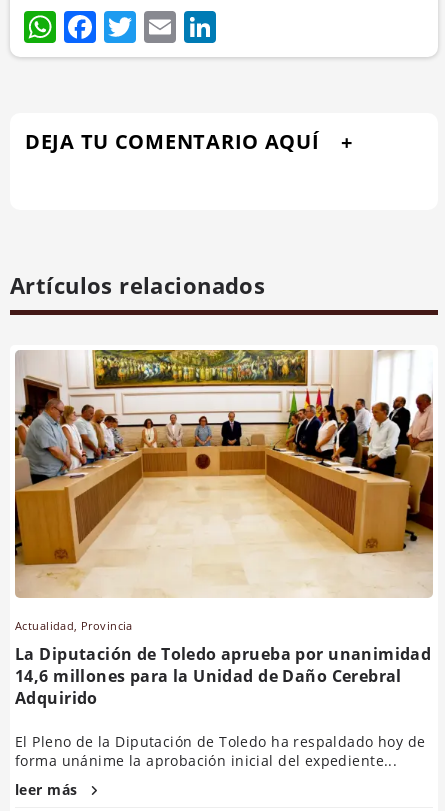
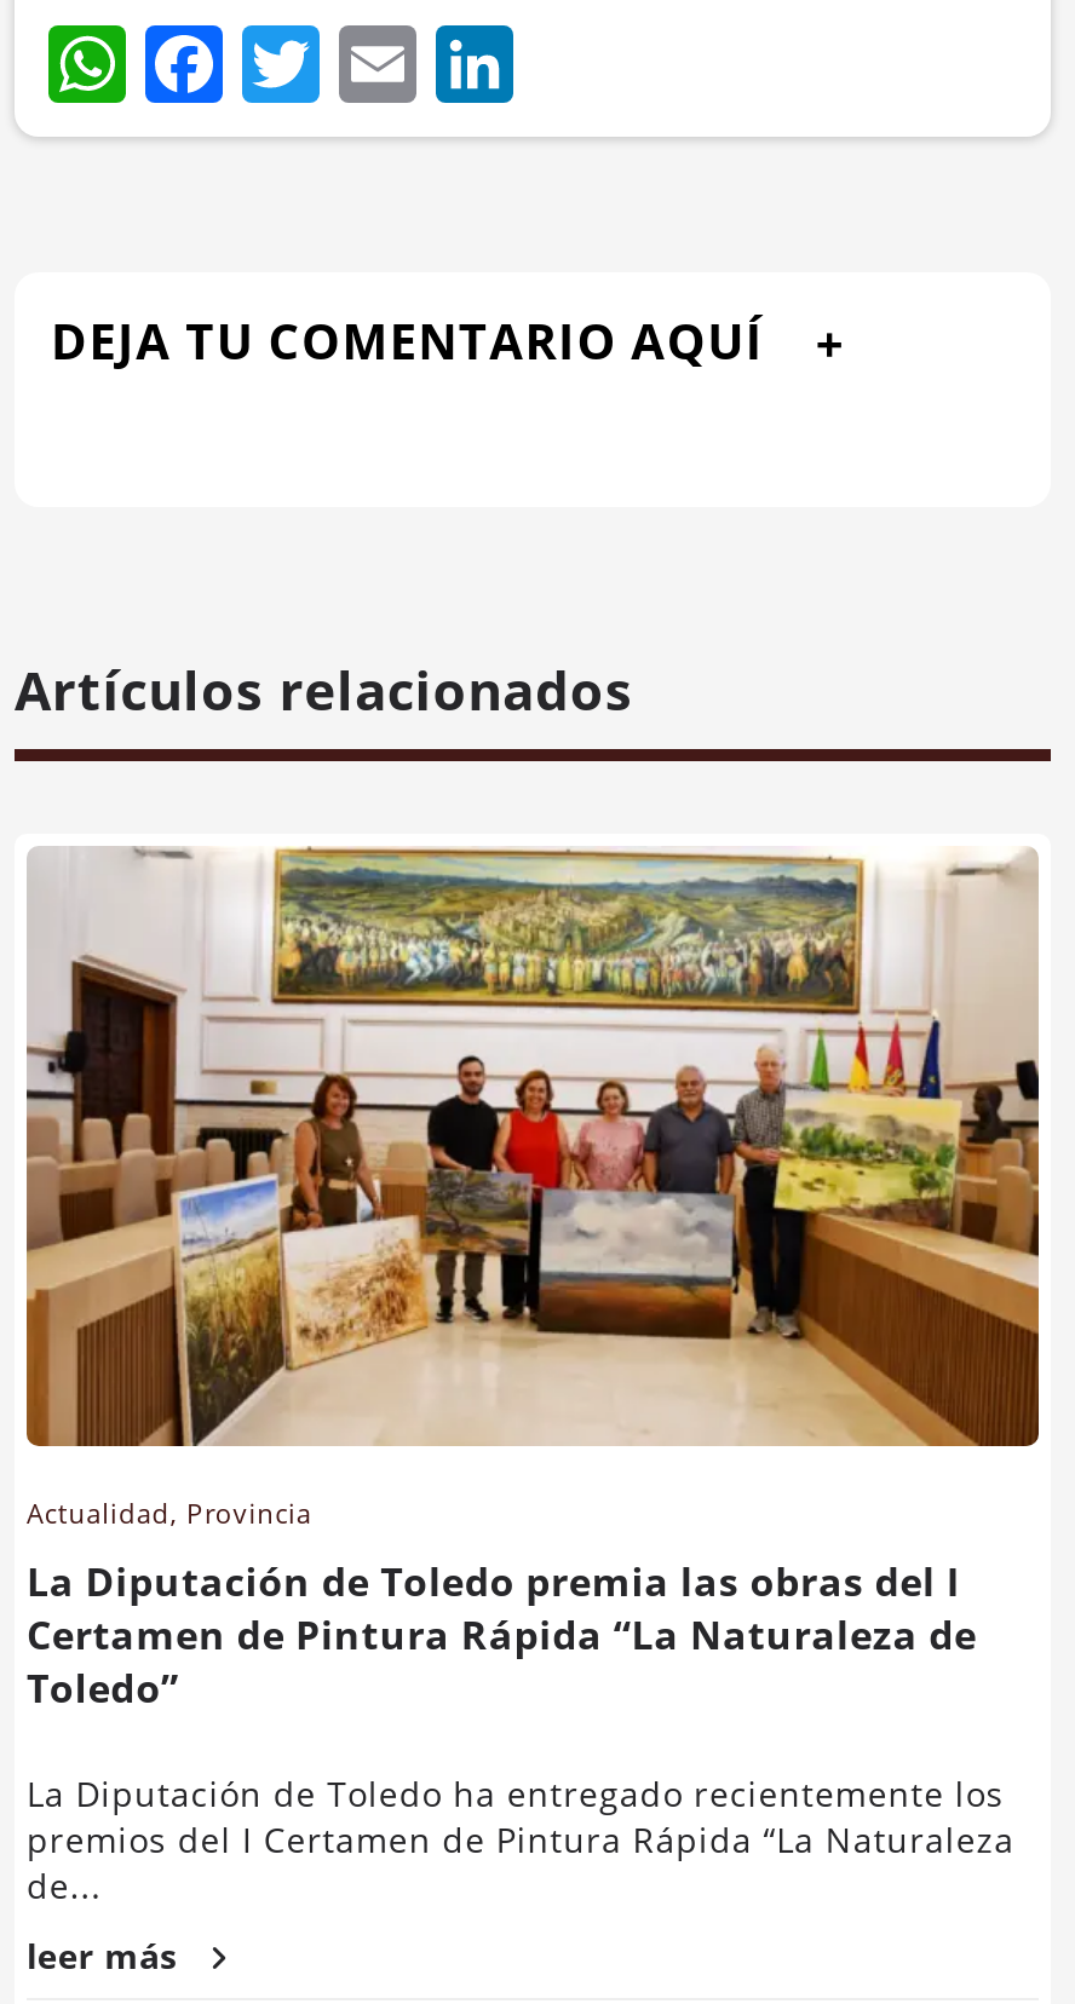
- [image]
+ [image]

- La Diputación de Toledo aprueba por unanimidad
- 14,6 millones para la Unidad de Daño Cerebral
- Adquirido
+ La Diputación de Toledo premia las obras del I
+ Certamen de Pintura Rápida “La Naturaleza de
+ Toledo”

- El Pleno de la Diputación de Toledo ha respaldado hoy de
- forma unánime la aprobación inicial del expediente...
+ La Diputación de Toledo ha entregado recientemente los
+ premios del I Certamen de Pintura Rápida “La Naturaleza
+ de...
